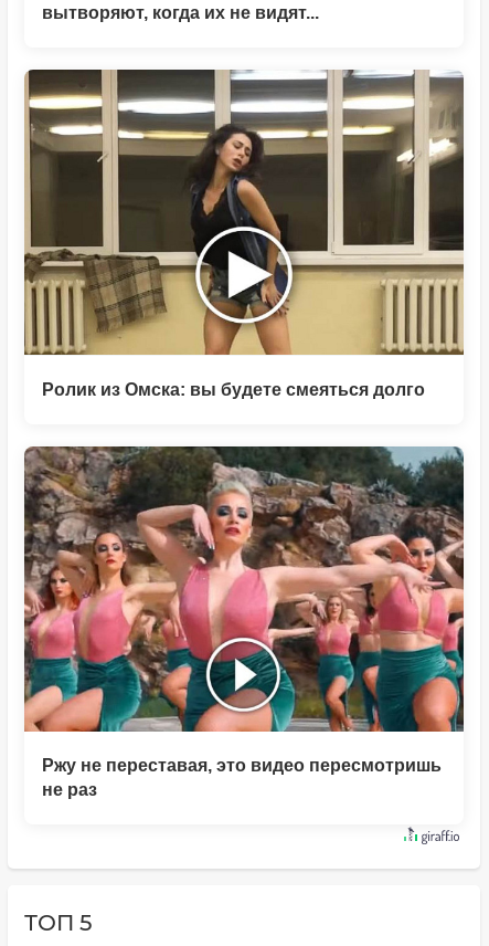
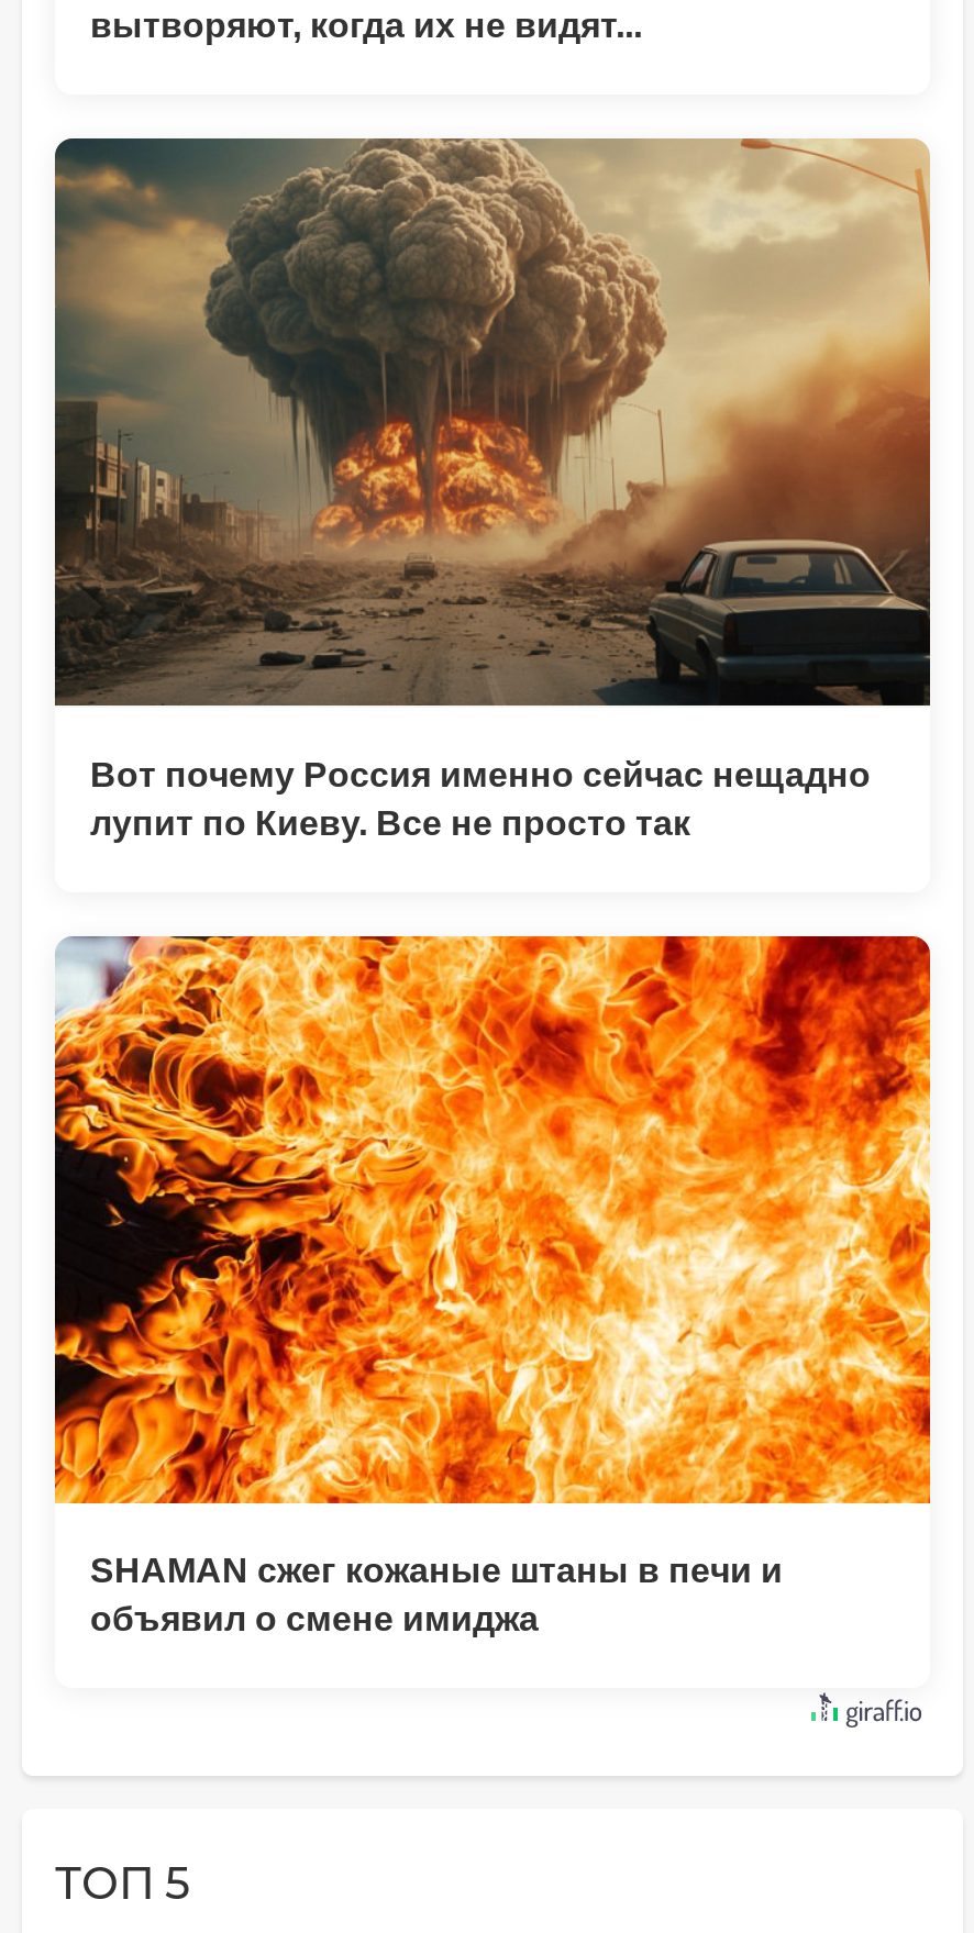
- [image]
- Ролик из Омска: вы будете смеяться долго
+ [image]
+ Вот почему Россия именно сейчас нещадно
+ лупит по Киеву. Все не просто так

- [image]
- Ржу не переставая, это видео пересмотришь
- не раз
+ [image]
+ SHAMAN сжег кожаные штаны в печи и
+ объявил о смене имиджа
